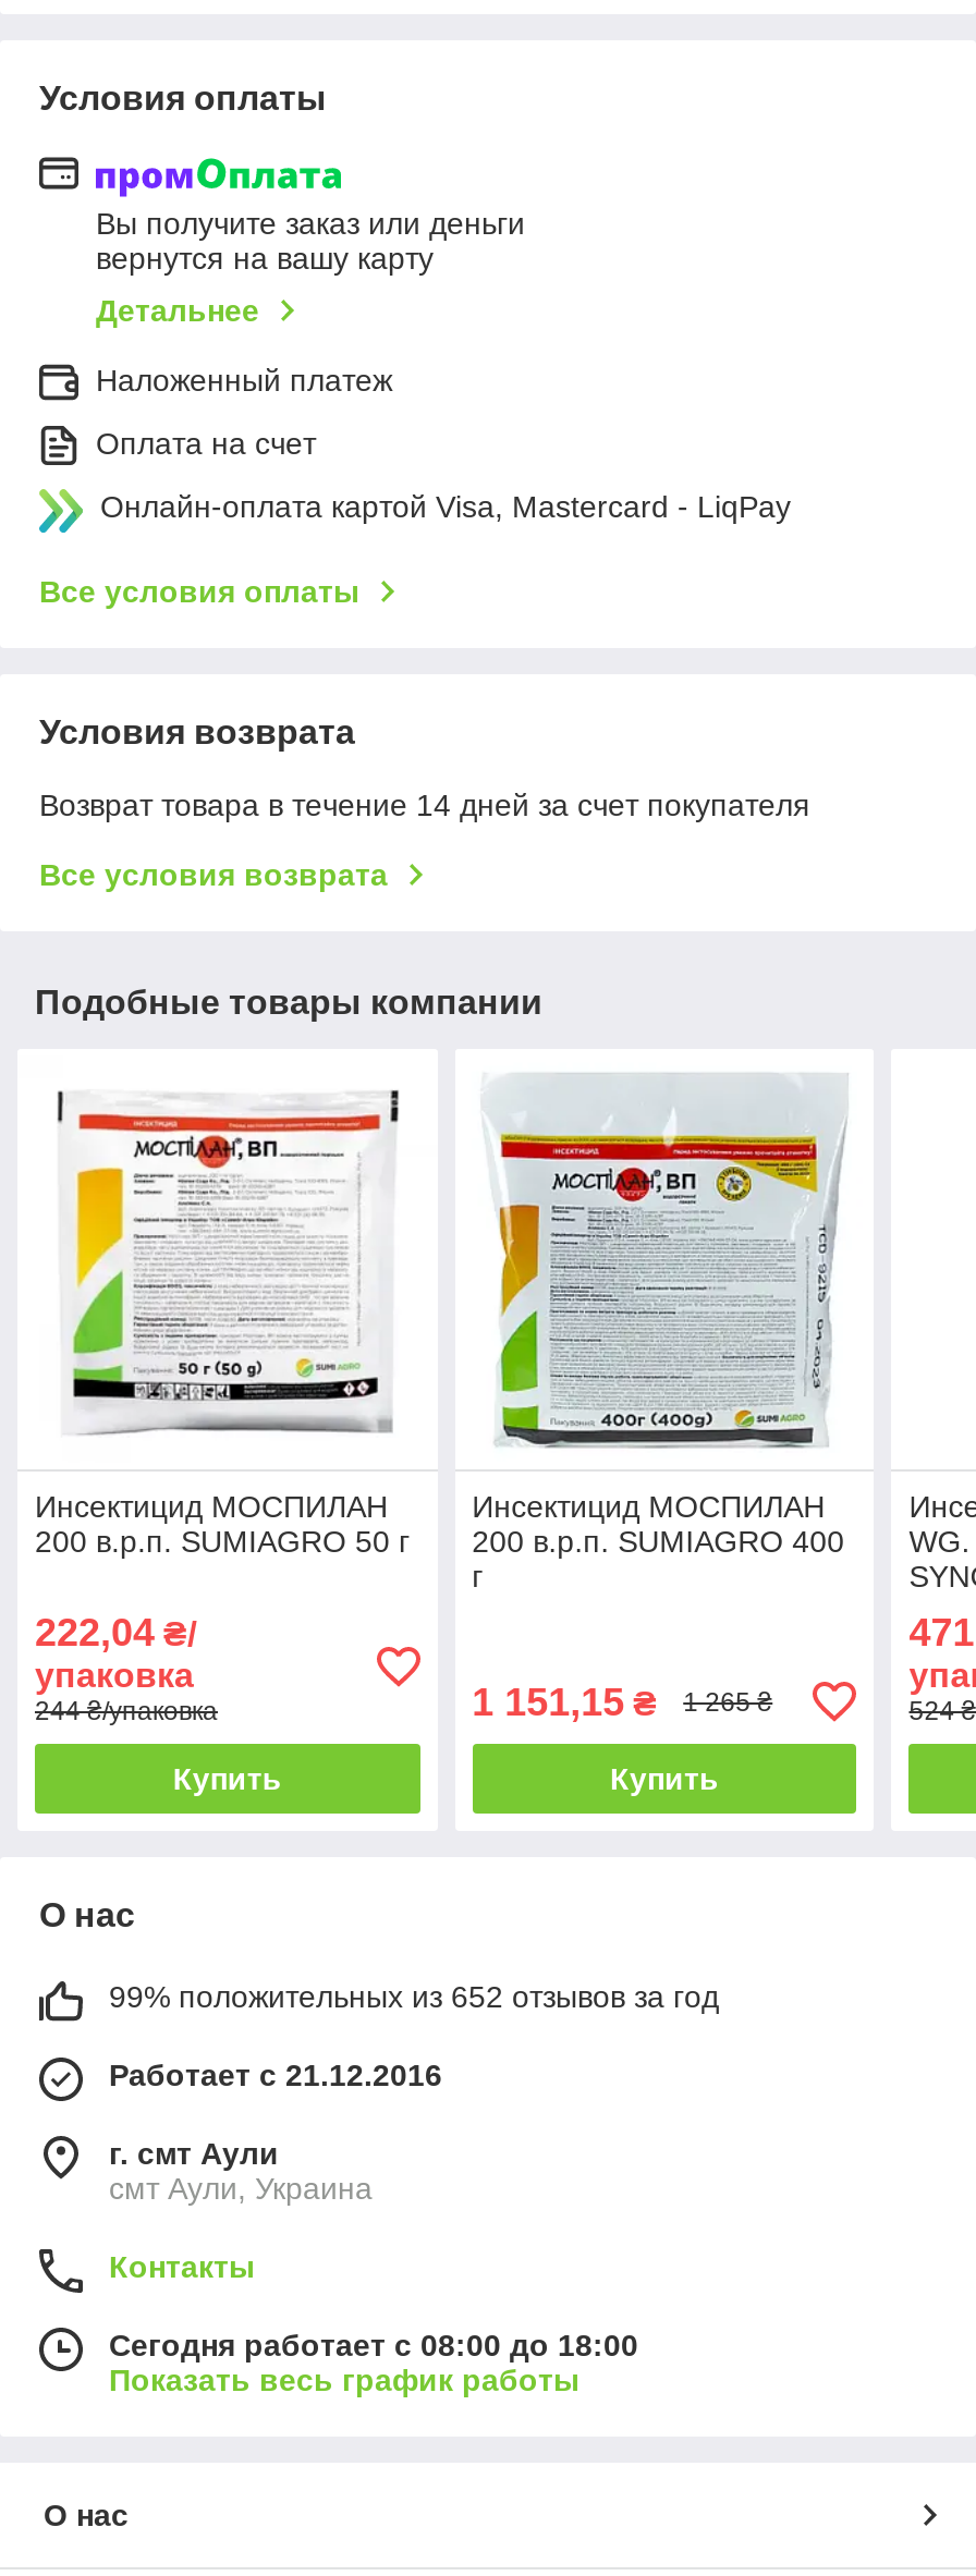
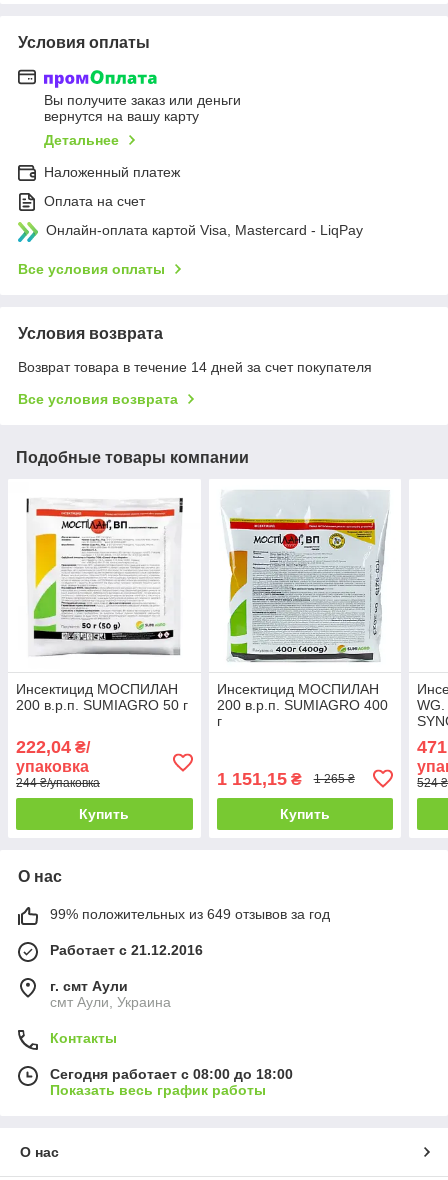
- 99% положительных из 652 отзывов за год
+ 99% положительных из 649 отзывов за год
